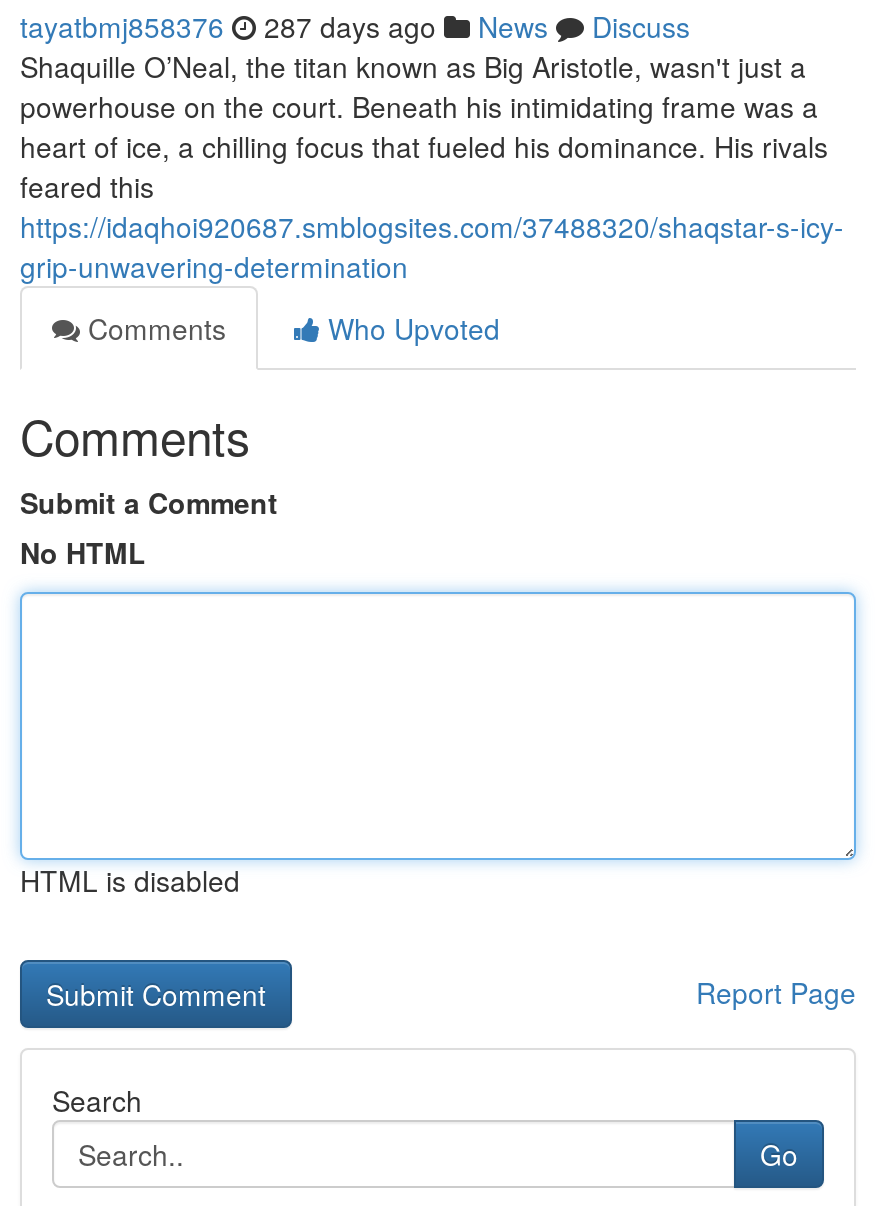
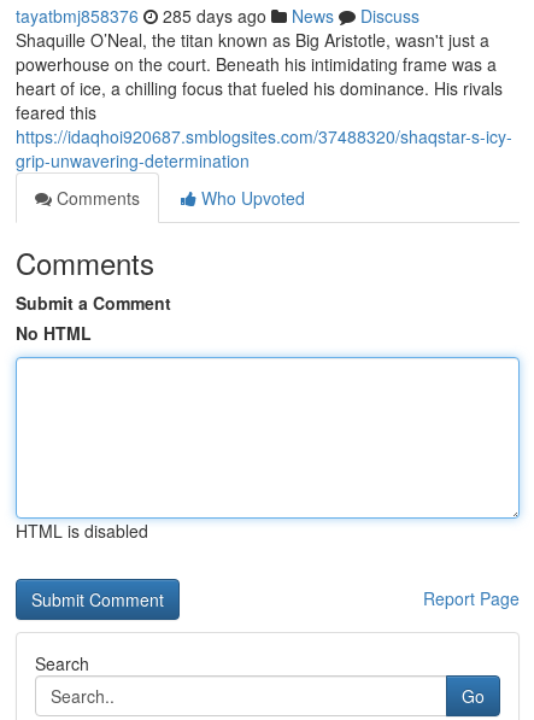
- tayatbmj858376 287 days ago News Discuss
+ tayatbmj858376 285 days ago News Discuss
